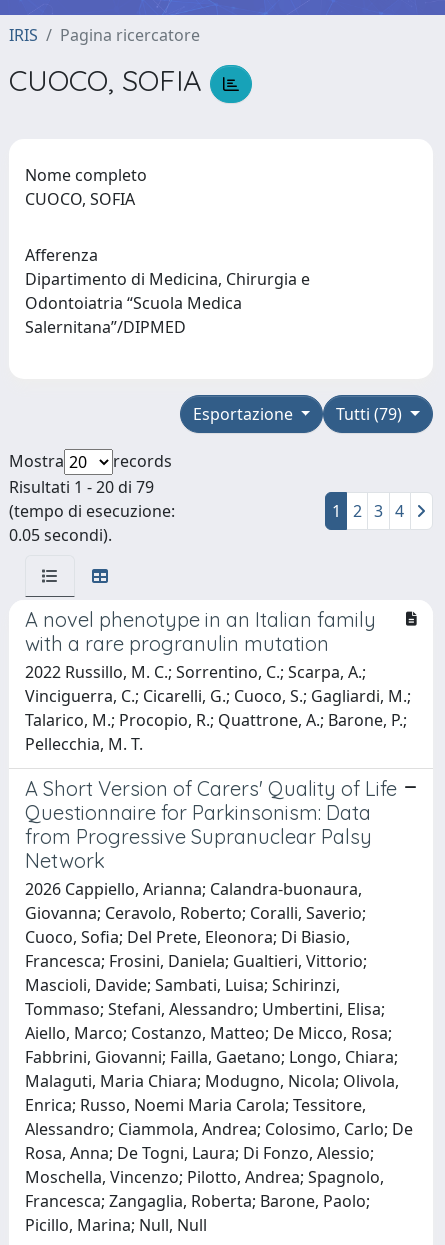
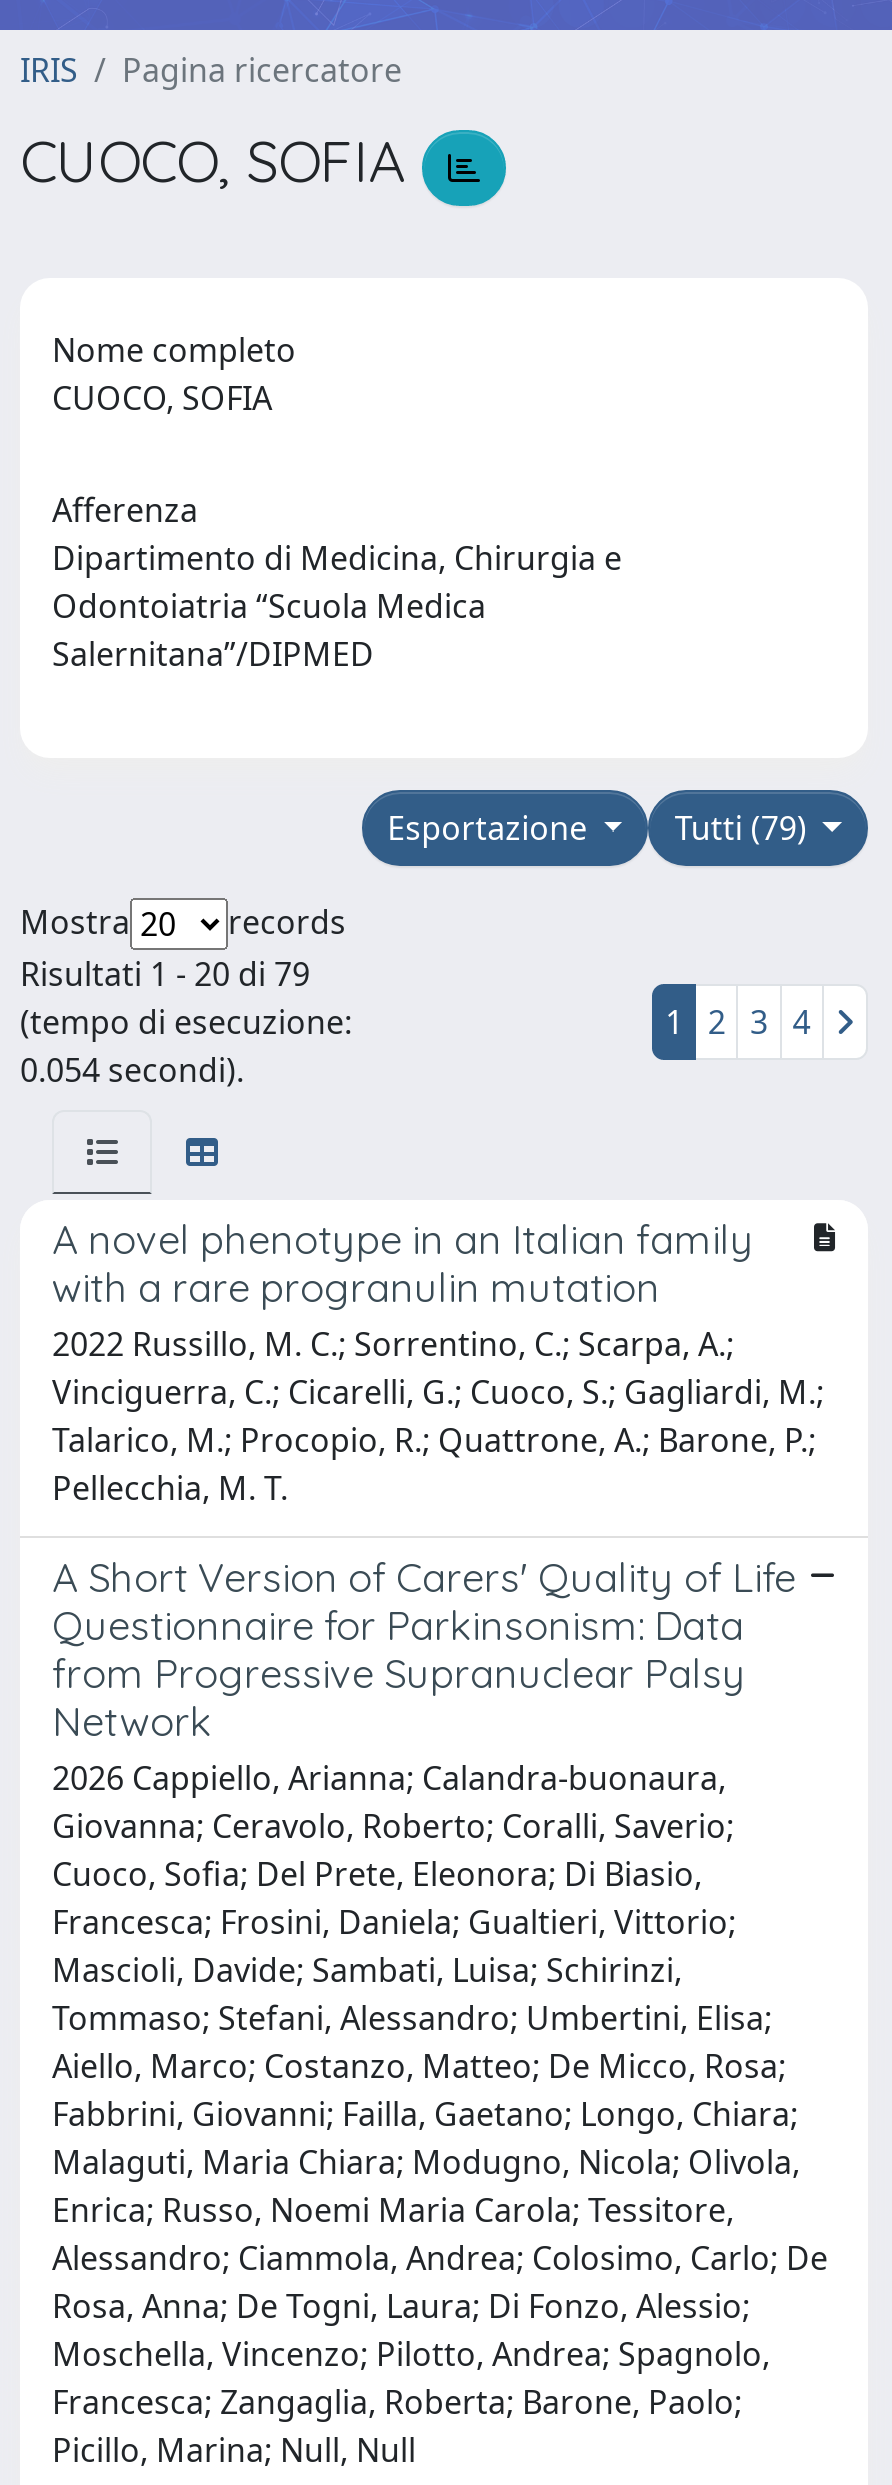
- 0.05 secondi).
+ 0.054 secondi).
